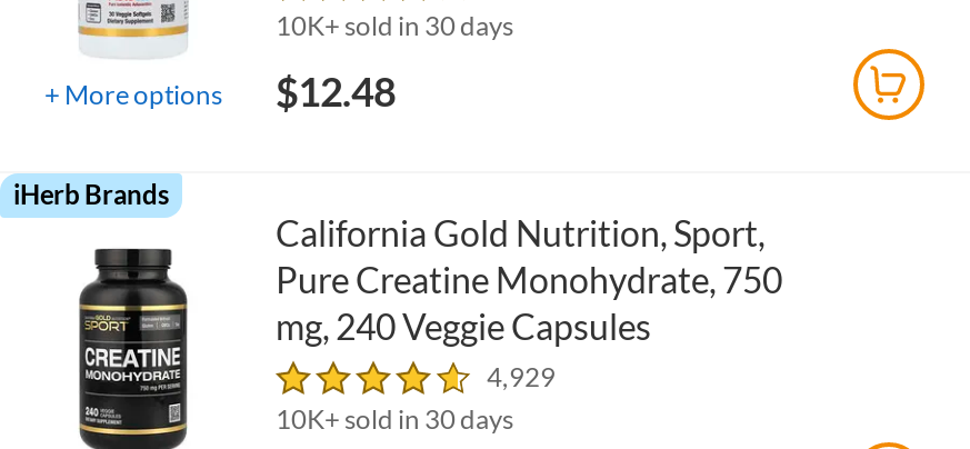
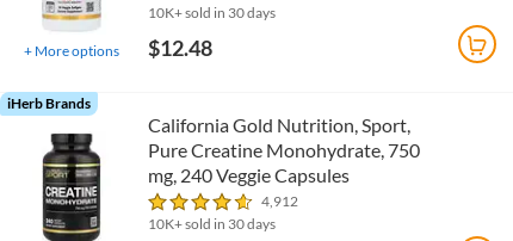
- 4,929
+ 4,912
